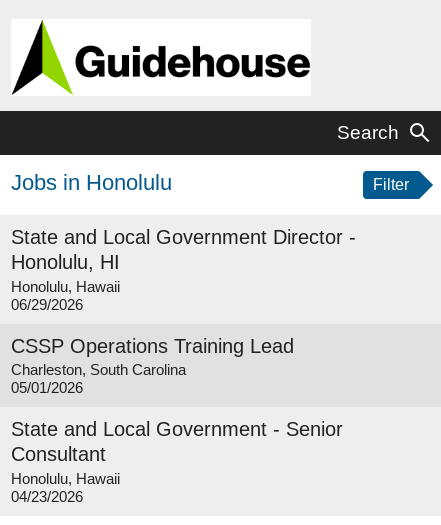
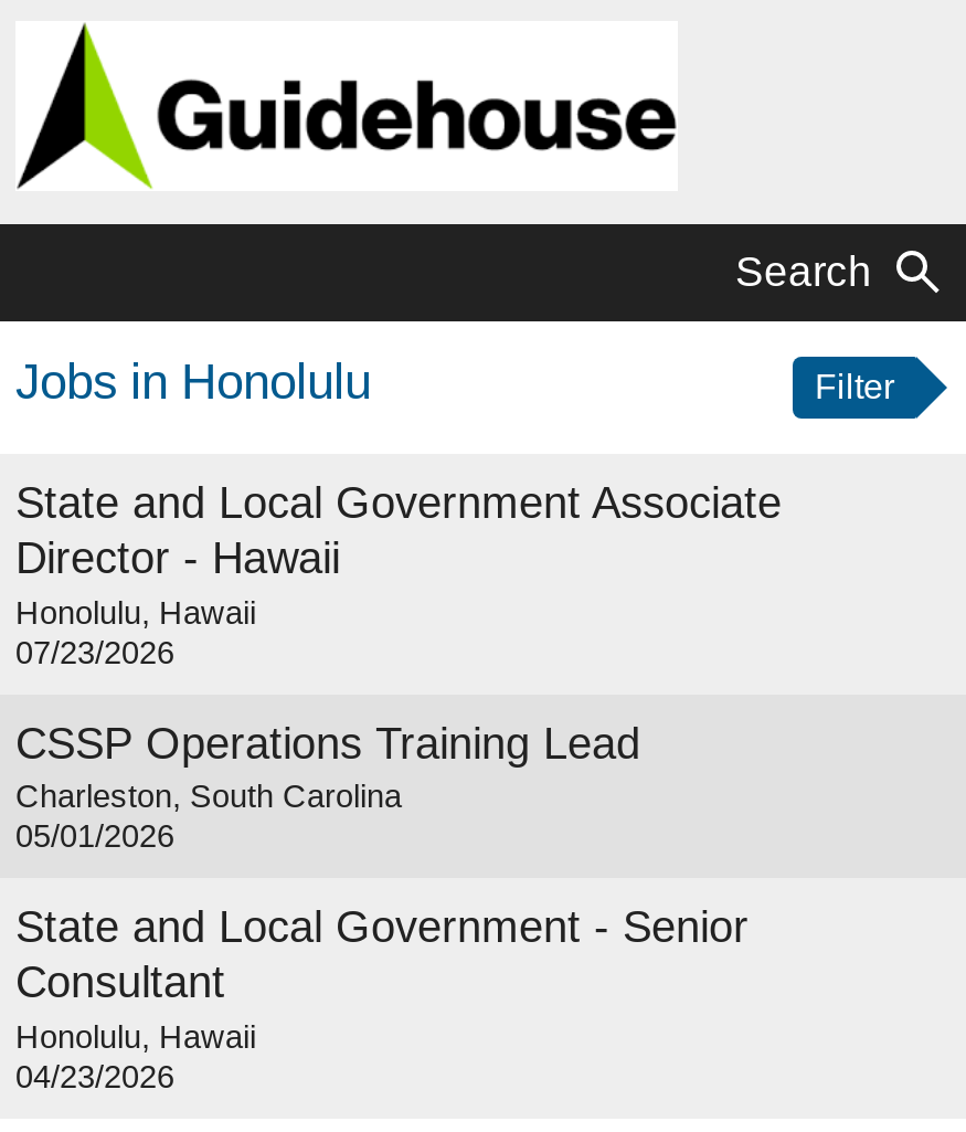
- State and Local Government Director -
- Honolulu, HI
+ State and Local Government Associate
+ Director - Hawaii

- 06/29/2026
+ 07/23/2026
